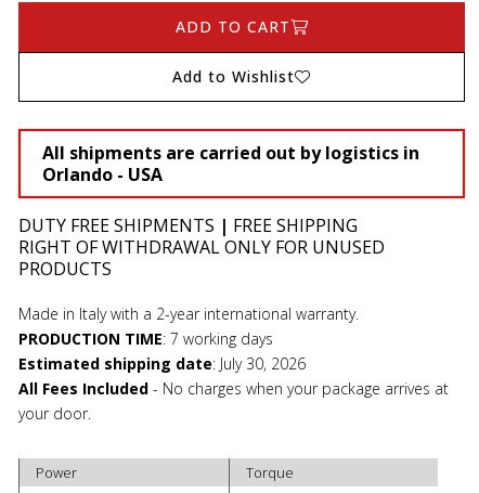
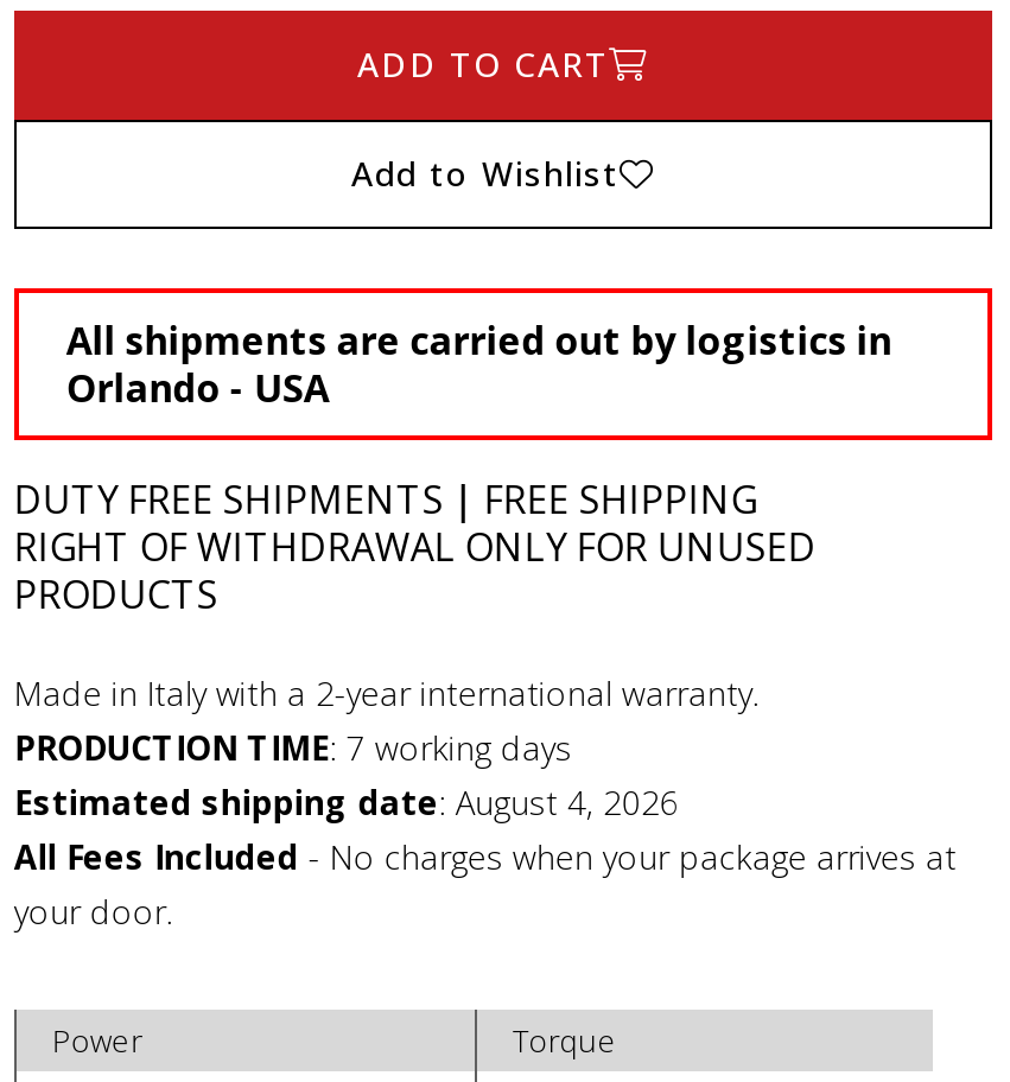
- Estimated shipping date: July 30, 2026
+ Estimated shipping date: August 4, 2026
